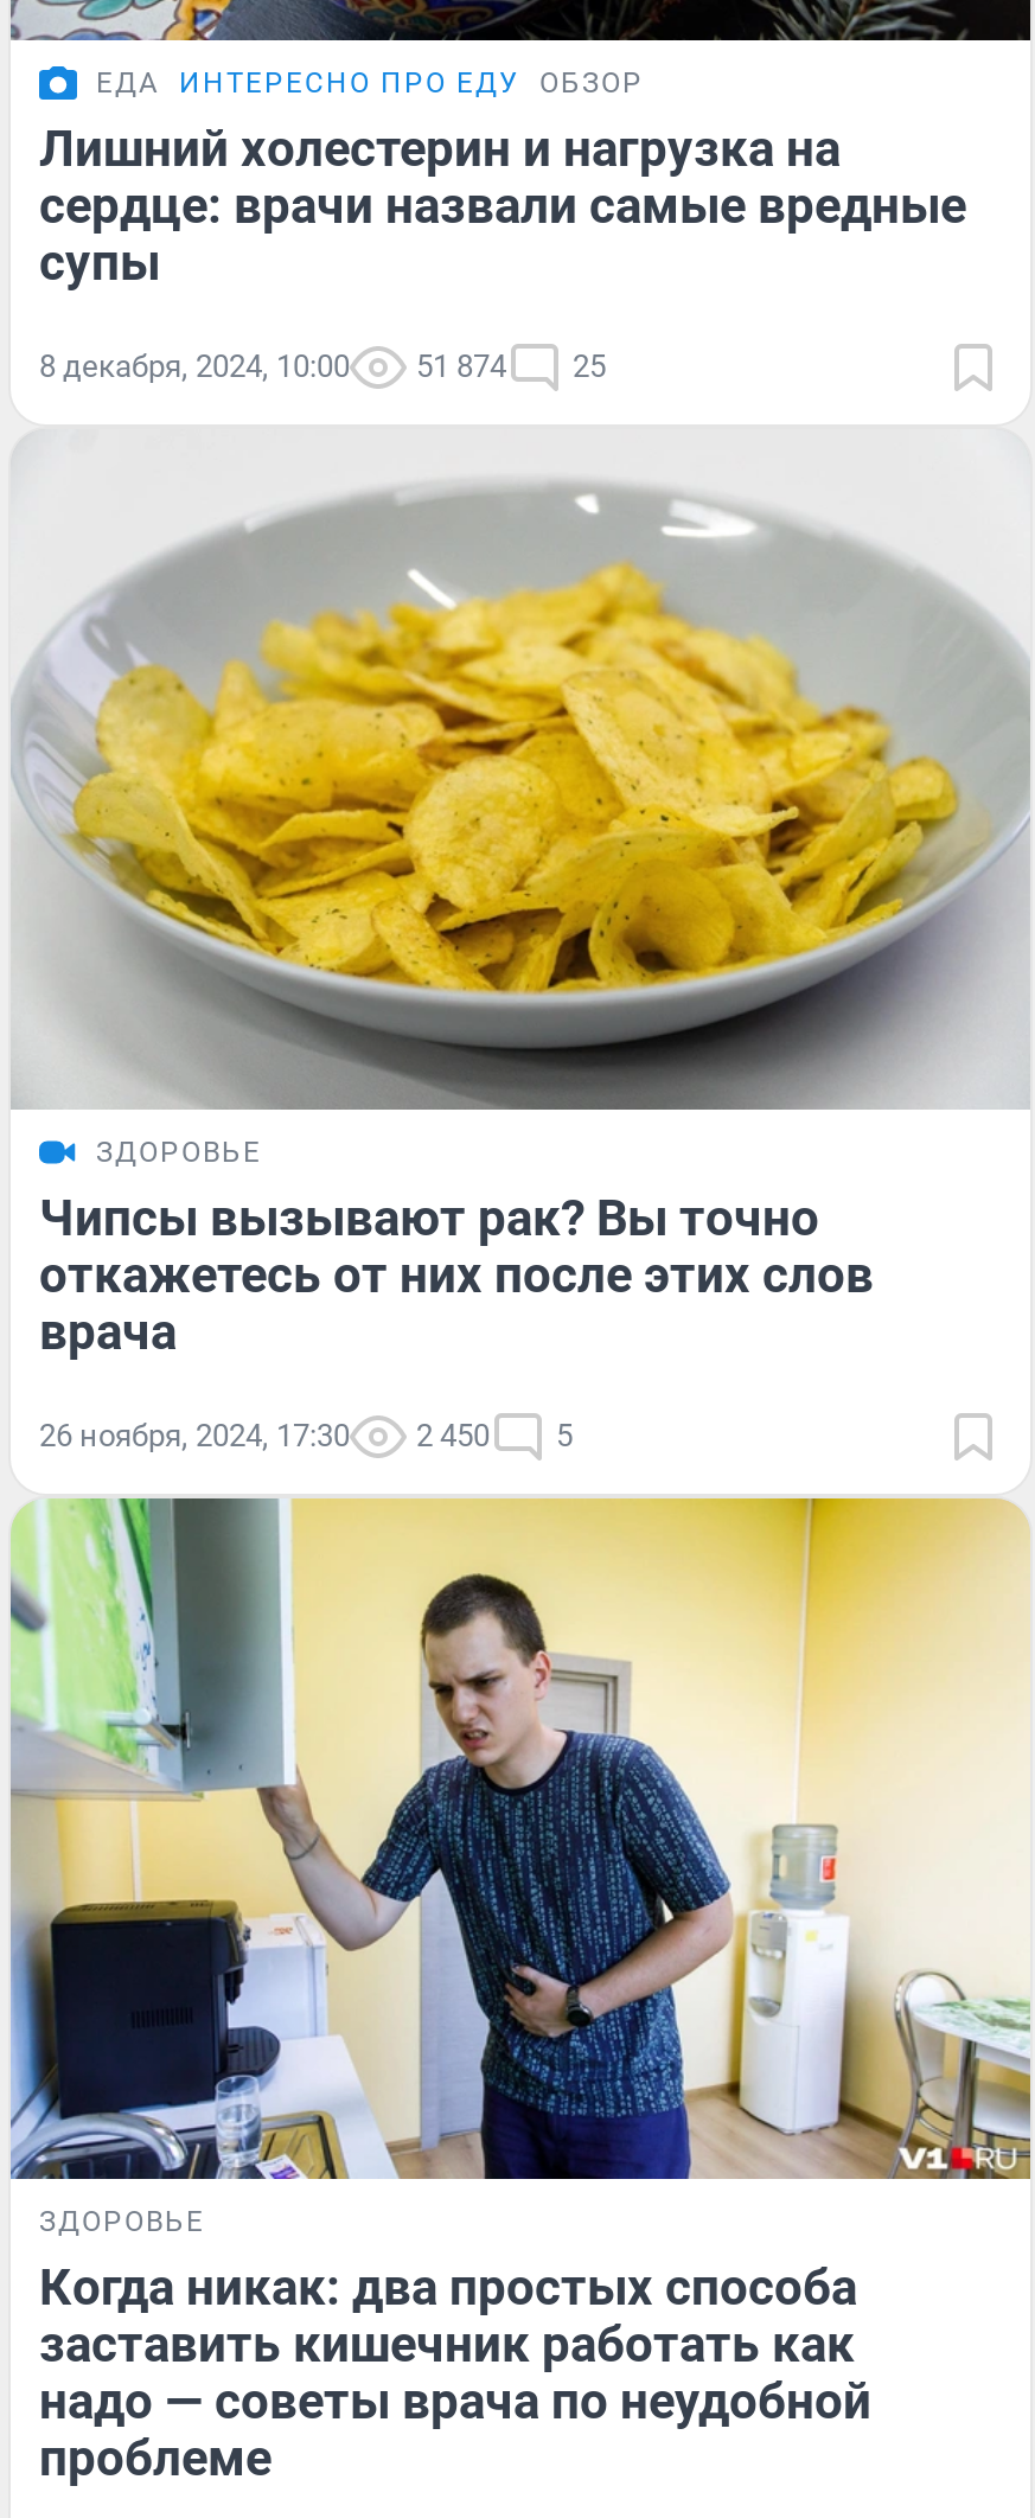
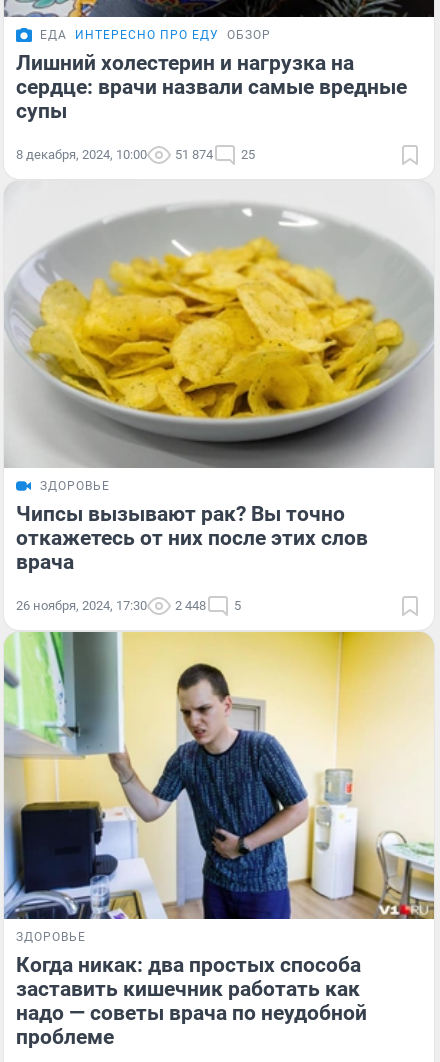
- 26 ноября, 2024, 17:30 2 450 5
+ 26 ноября, 2024, 17:30 2 448 5
